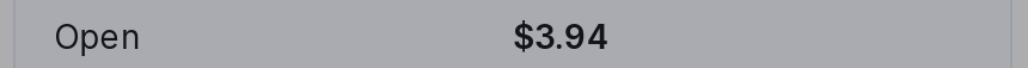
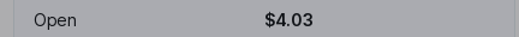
- $3.94
+ $4.03
